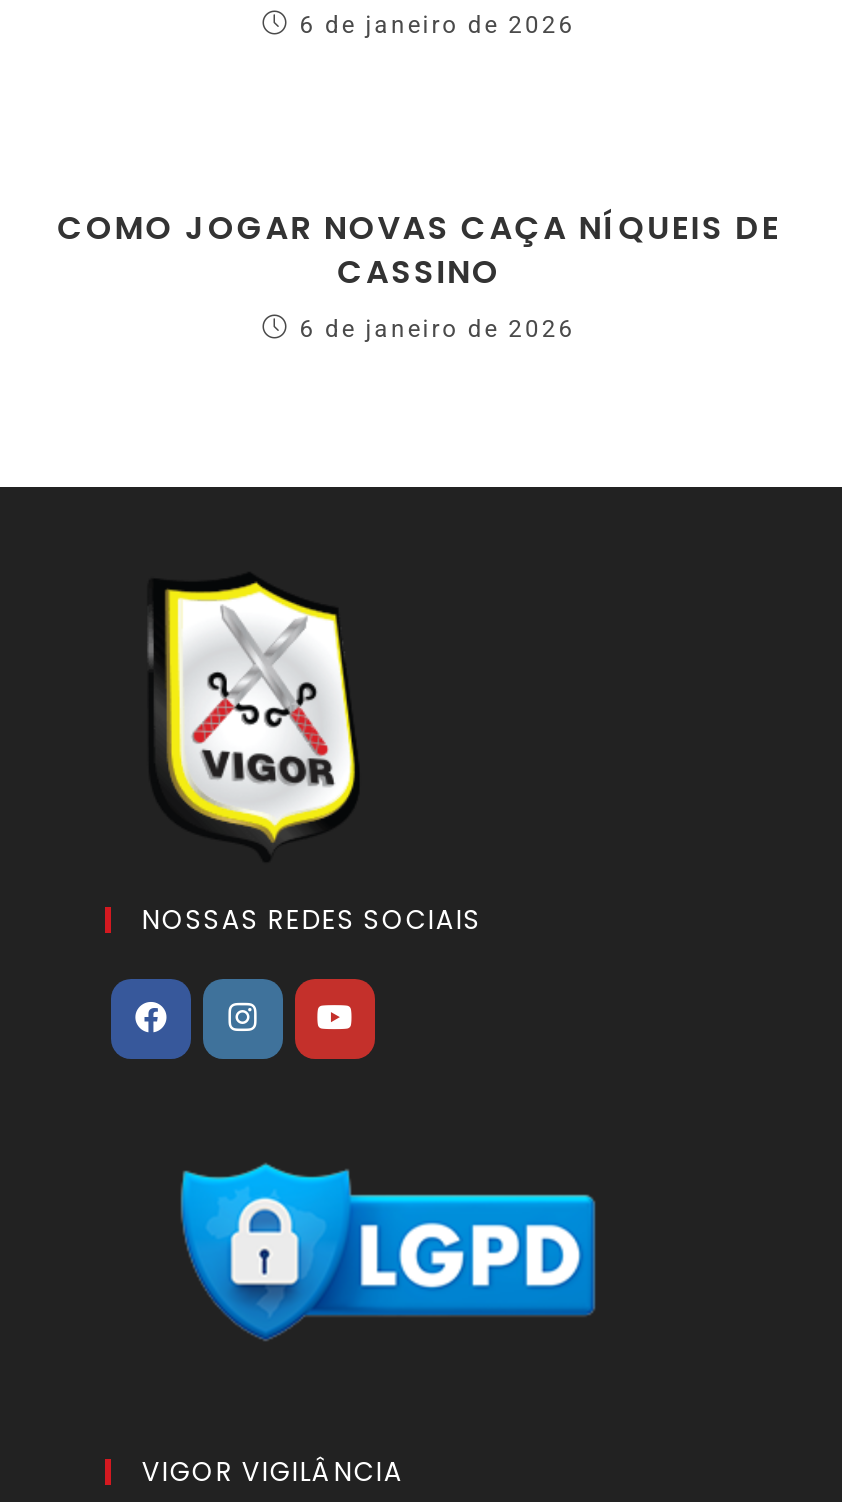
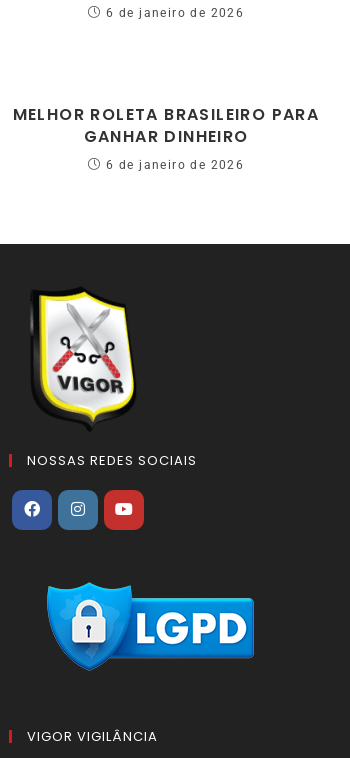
- COMO JOGAR NOVAS CAÇA NÍQUEIS DE
- CASSINO
+ MELHOR ROLETA BRASILEIRO PARA
+ GANHAR DINHEIRO
